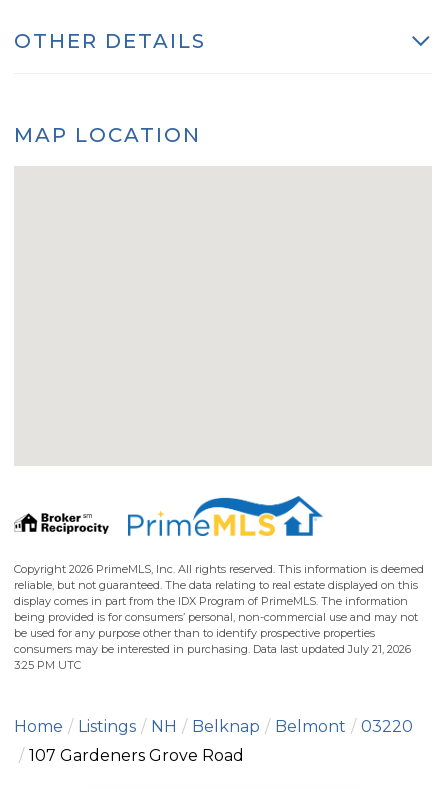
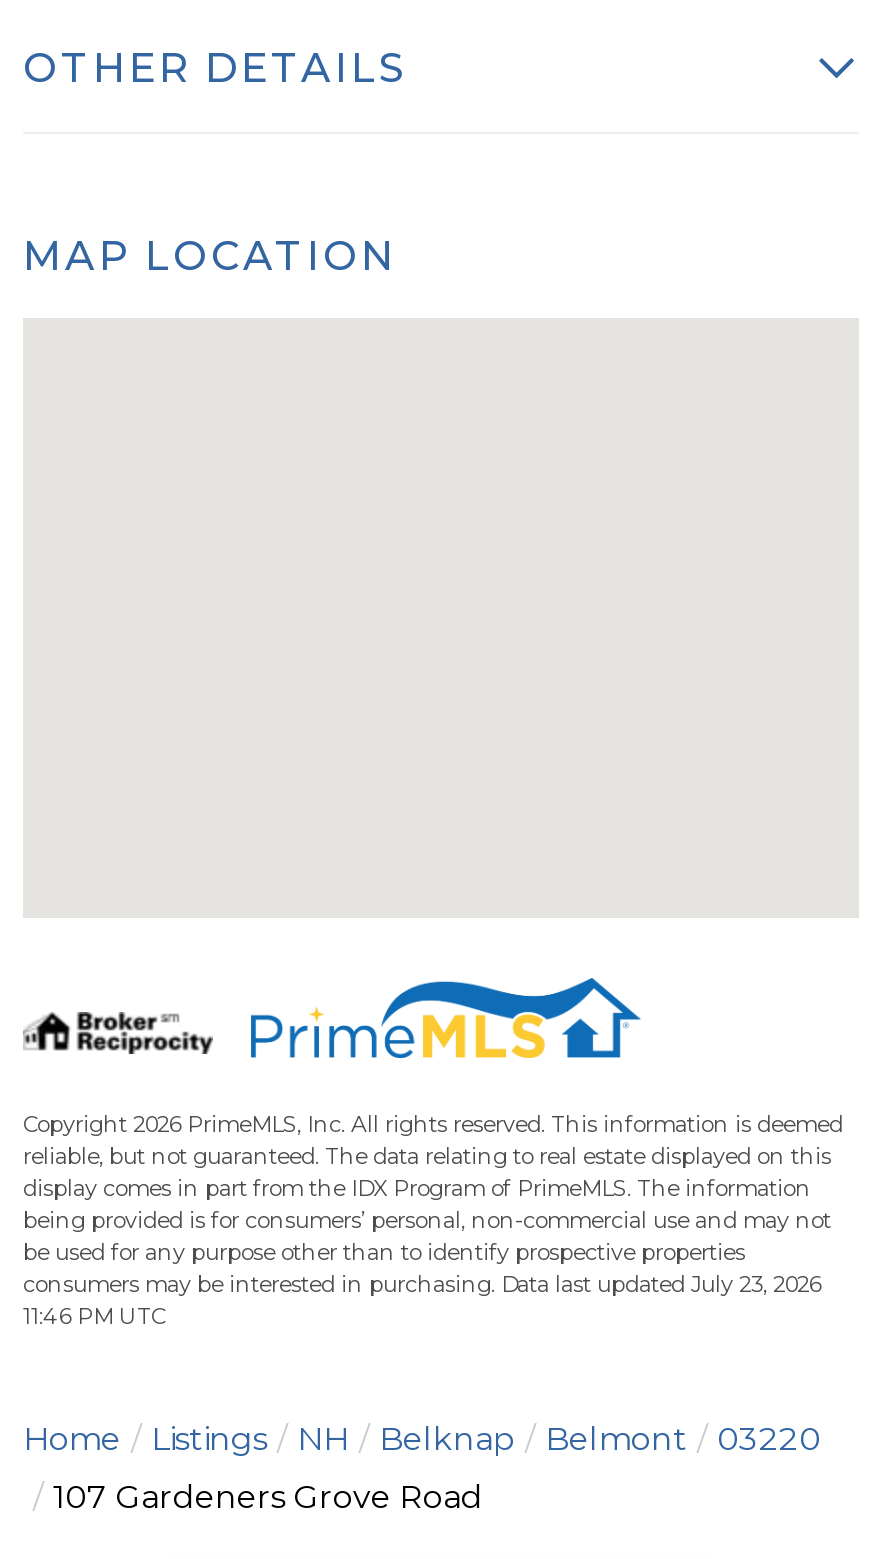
- consumers may be interested in purchasing. Data last updated July 21, 2026
+ consumers may be interested in purchasing. Data last updated July 23, 2026

- 3:25 PM UTC
+ 11:46 PM UTC
